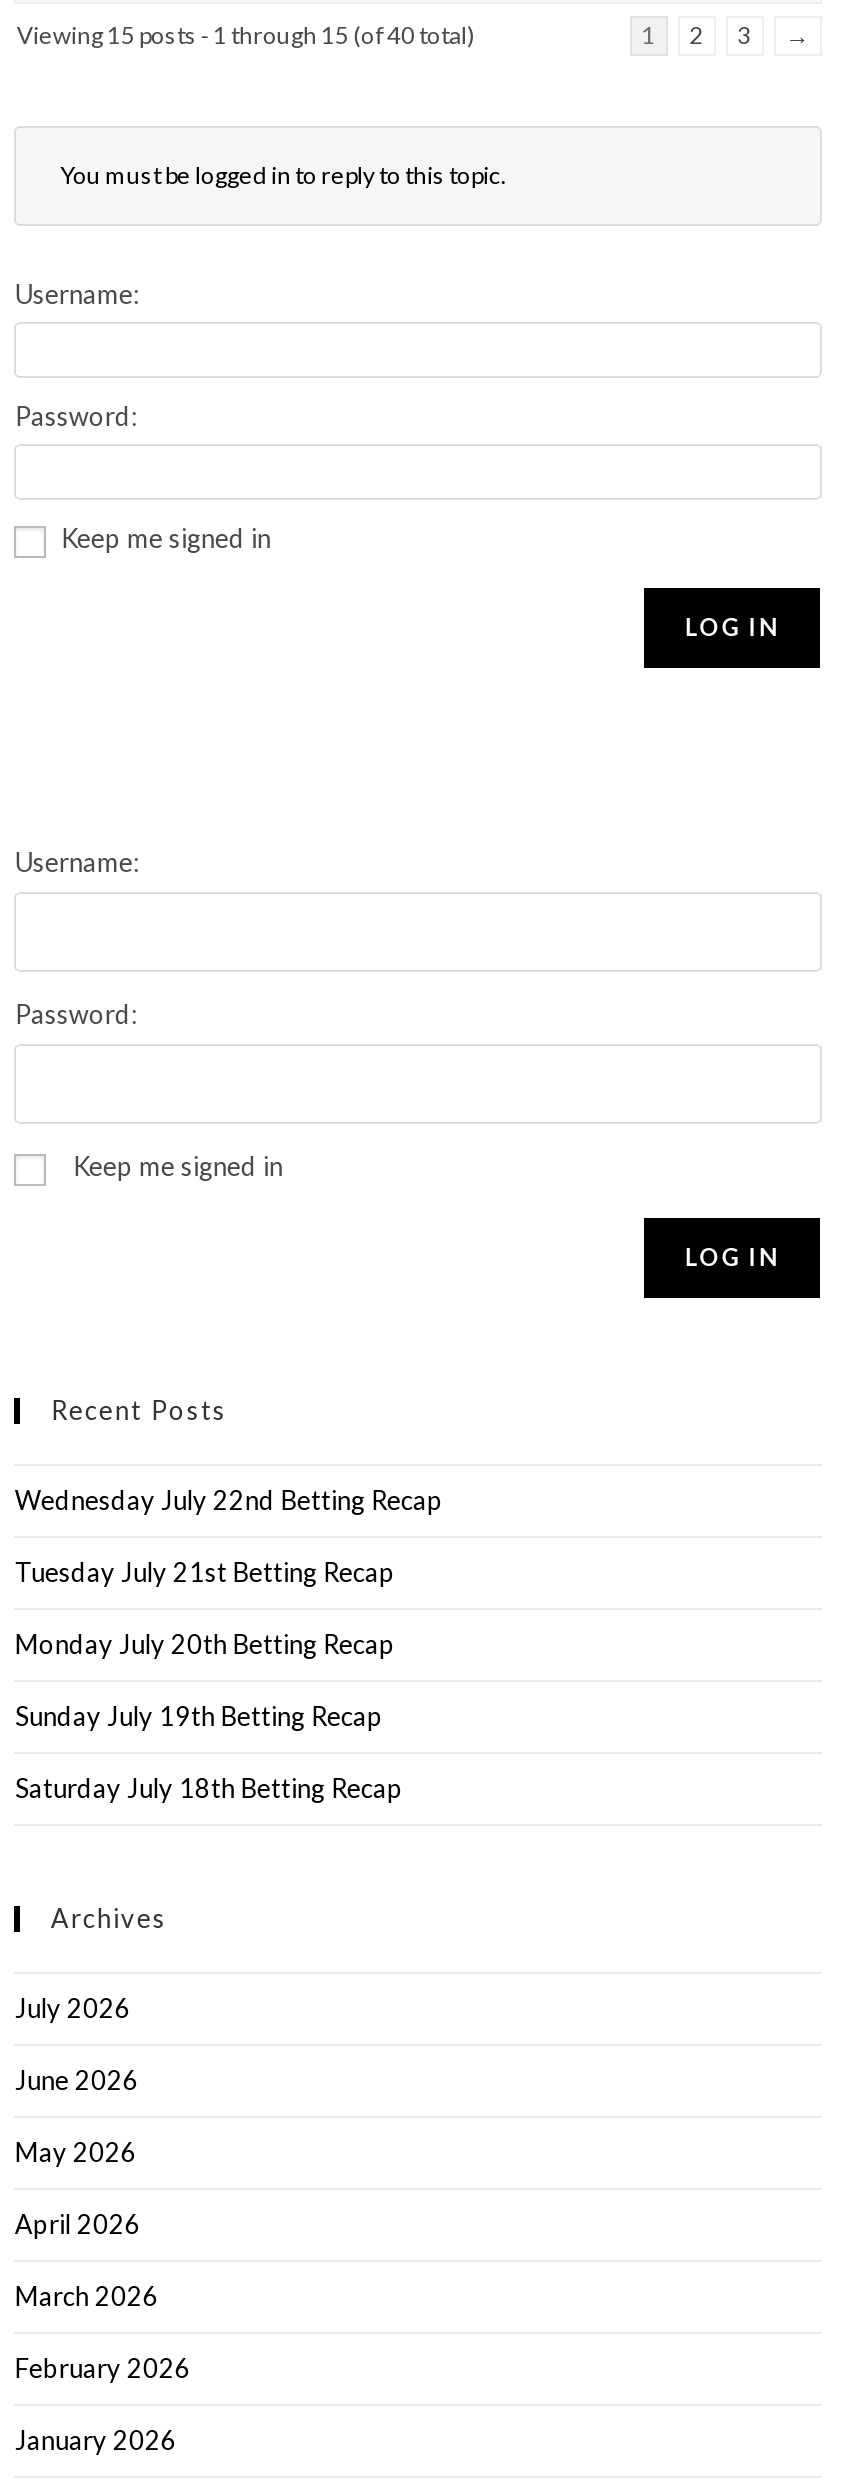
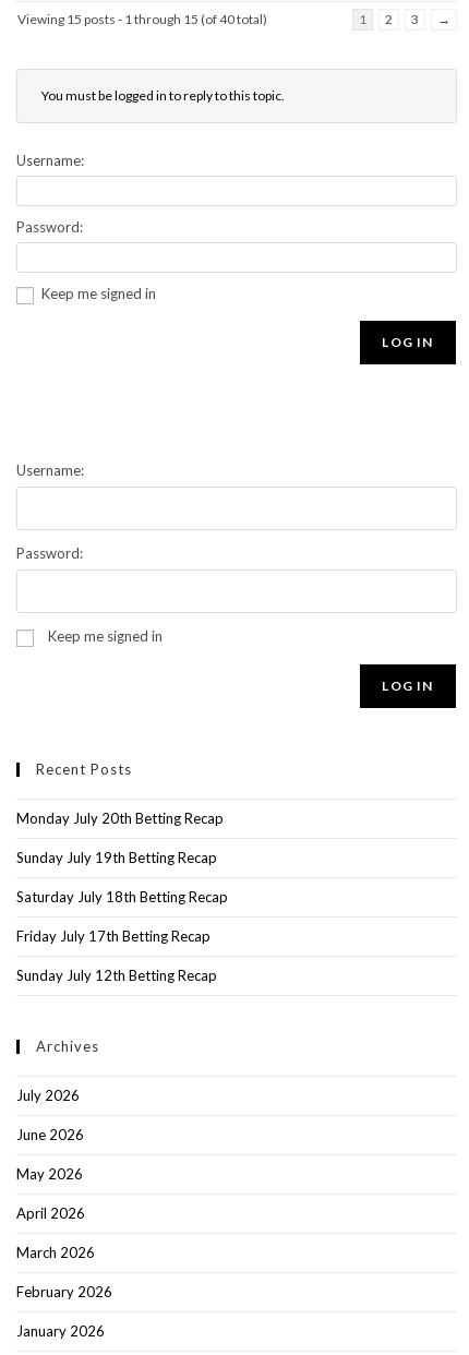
- Wednesday July 22nd Betting Recap
- Tuesday July 21st Betting Recap

moved up: Monday July 20th Betting Recap | Sunday July 19th Betting Recap | Saturday July 18th Betting Recap

+ Friday July 17th Betting Recap
+ Sunday July 12th Betting Recap
